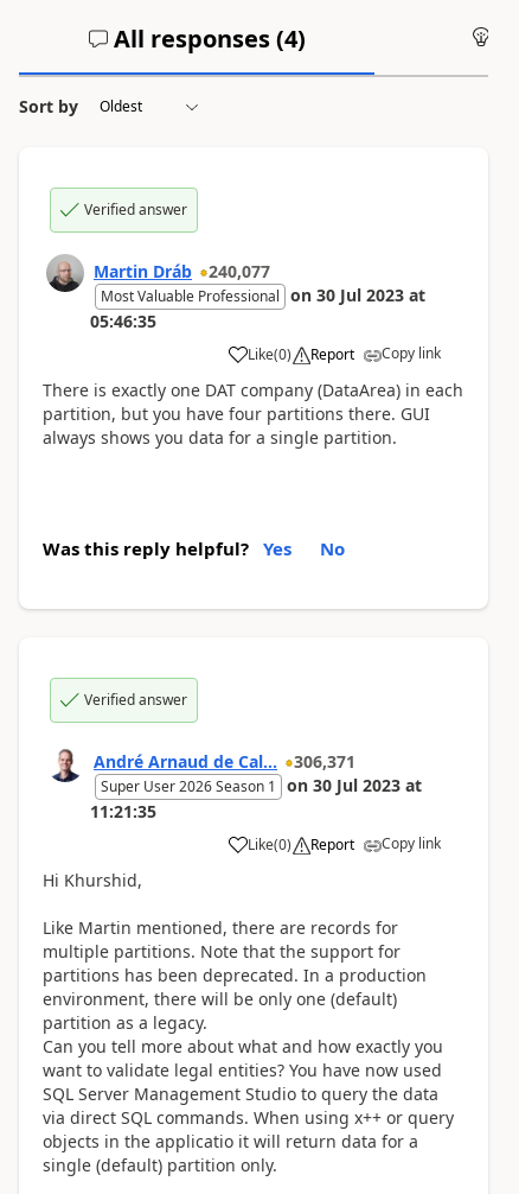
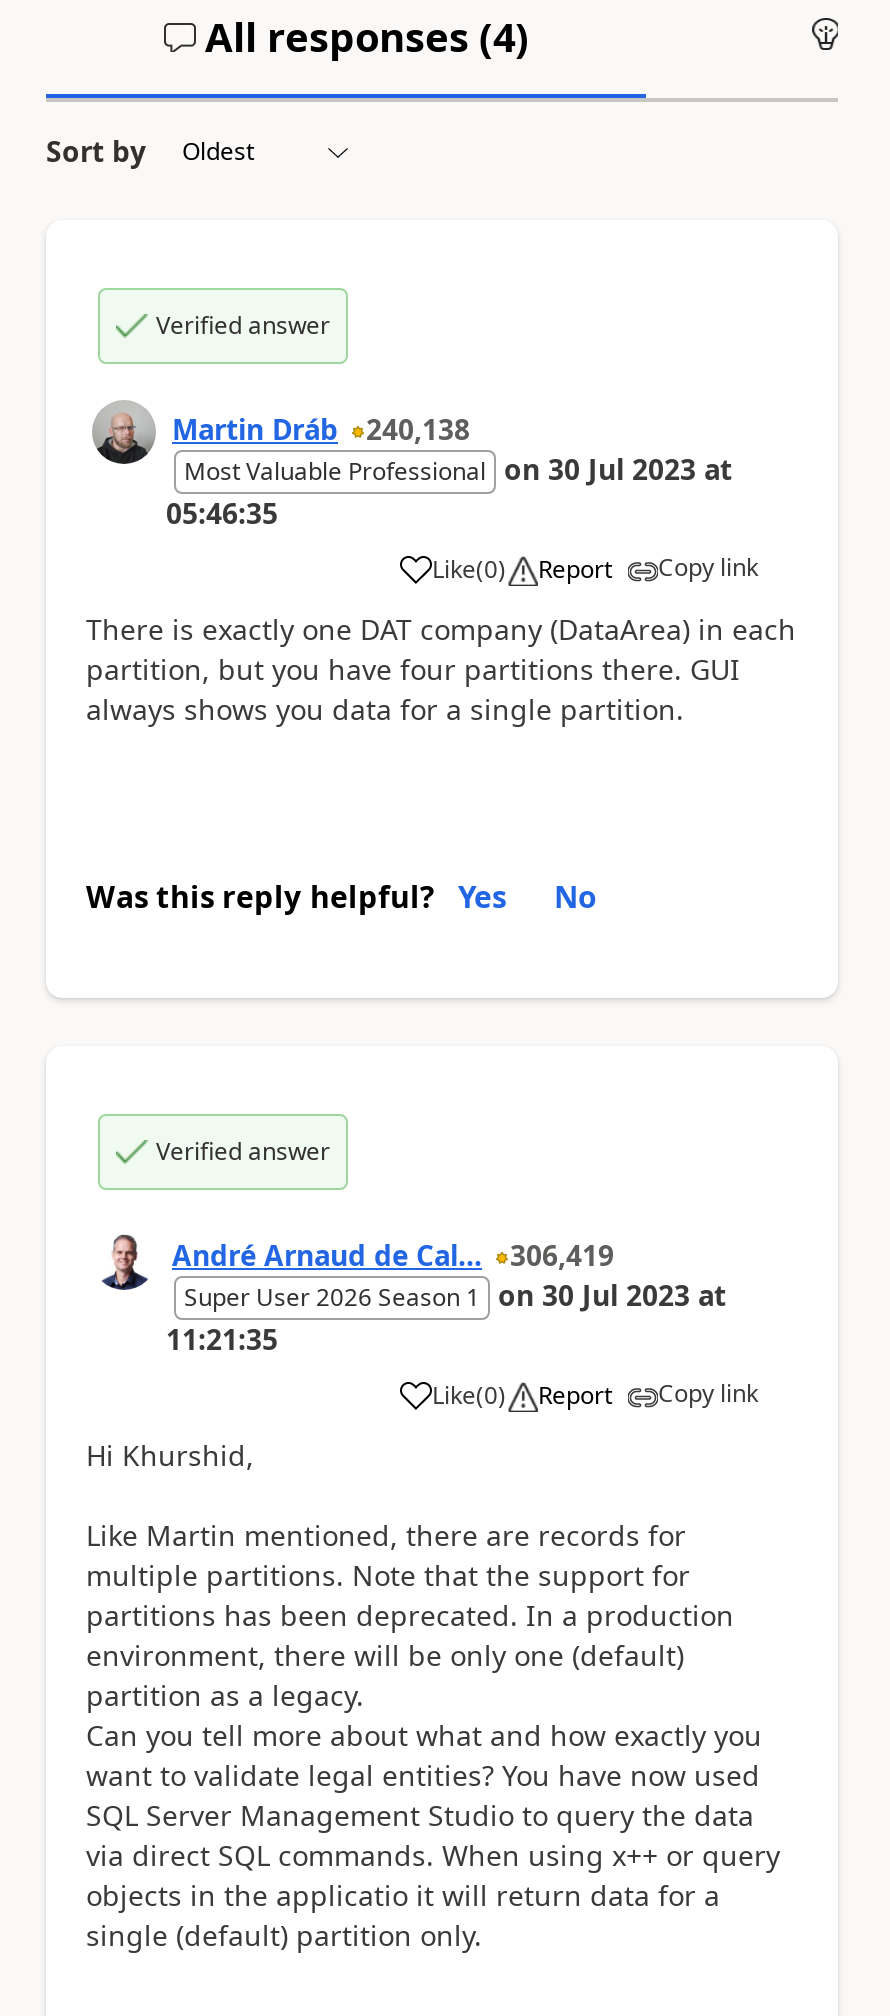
- Martin Dráb 240,077
+ Martin Dráb 240,138

- André Arnaud de Cal... 306,371
+ André Arnaud de Cal... 306,419
